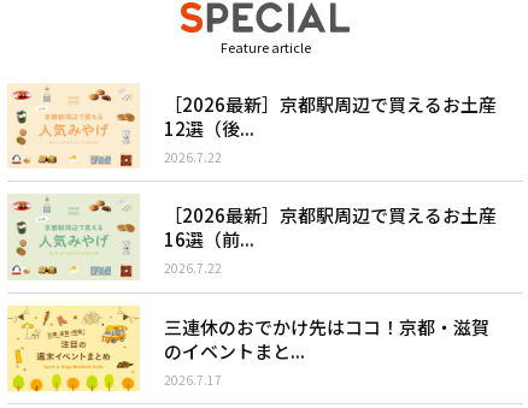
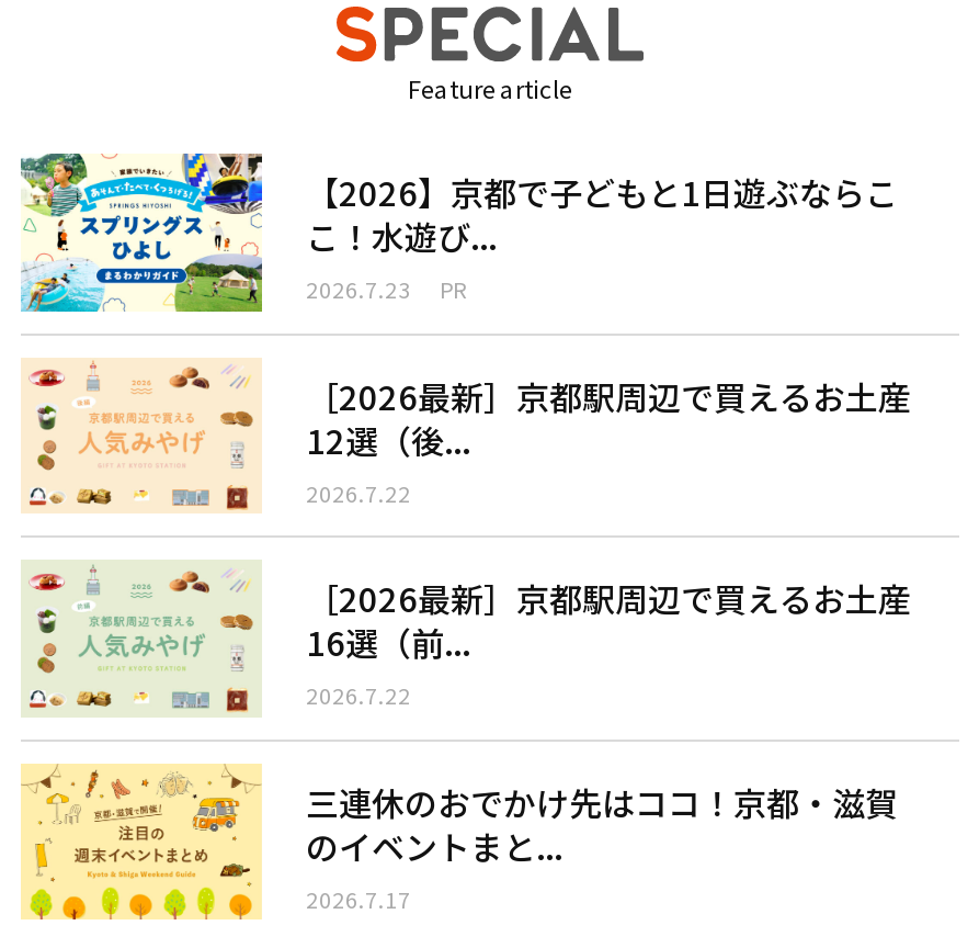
+ [image]
+ 【2026】京都で子どもと1日遊ぶならこ
+ こ！水遊び...
+ 2026.7.23
+ PR
